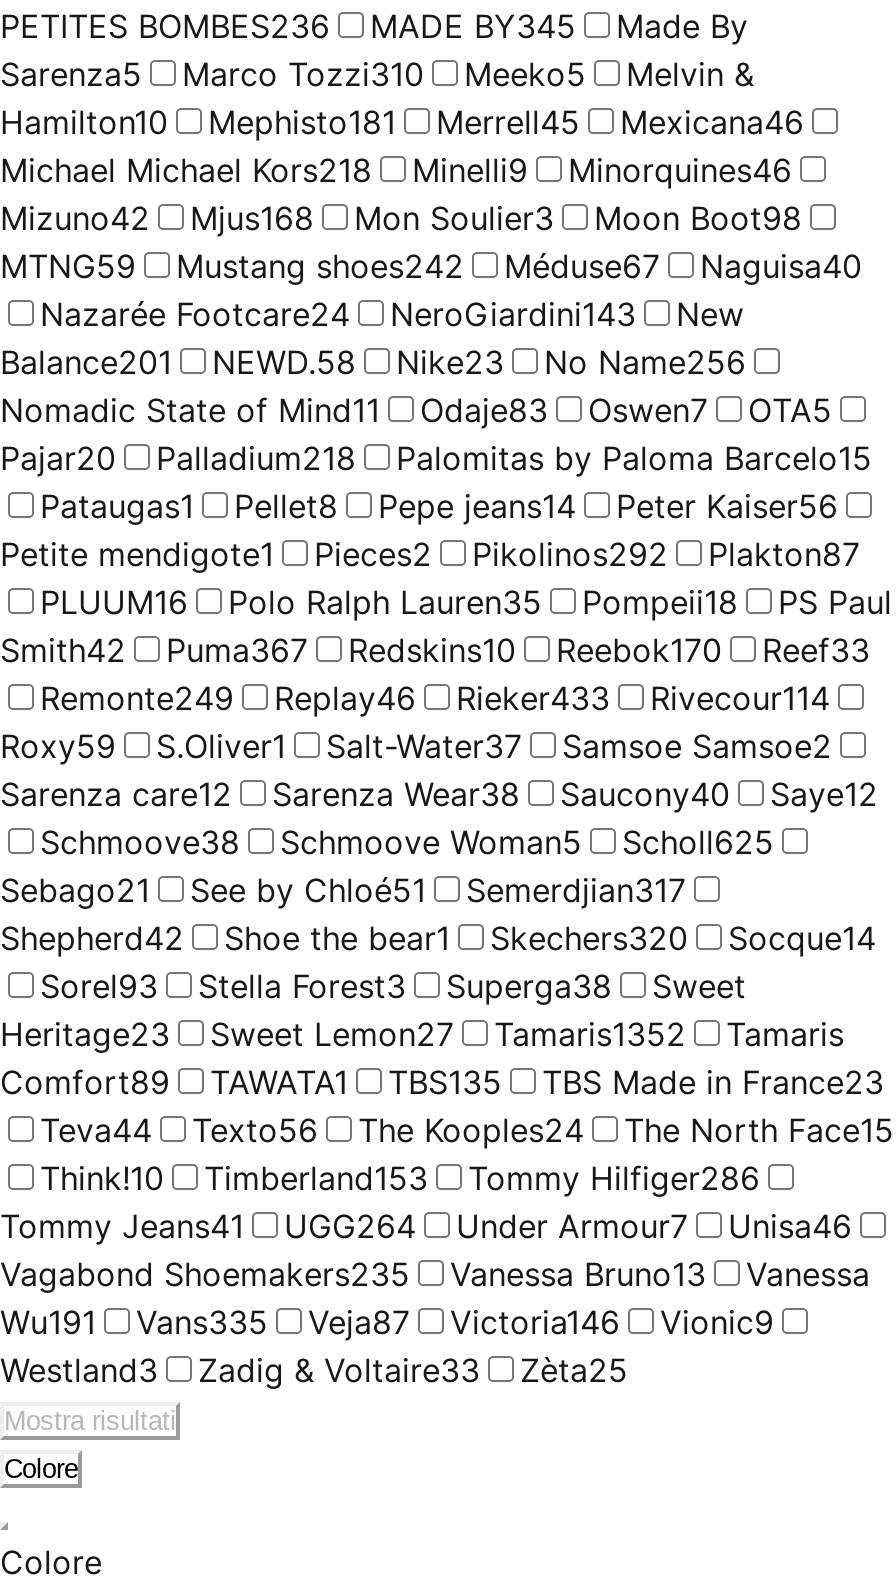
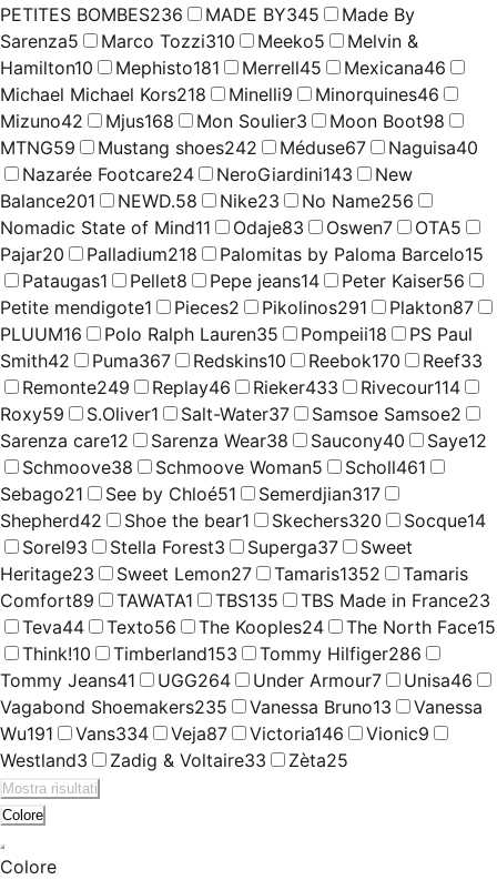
- Petite mendigote1 Pieces2 Pikolinos292 Plakton87
+ Petite mendigote1 Pieces2 Pikolinos291 Plakton87

- Schmoove38 Schmoove Woman5 Scholl625
+ Schmoove38 Schmoove Woman5 Scholl461

- Sorel93 Stella Forest3 Superga38 Sweet
+ Sorel93 Stella Forest3 Superga37 Sweet

- Wu191 Vans335 Veja87 Victoria146 Vionic9
+ Wu191 Vans334 Veja87 Victoria146 Vionic9
